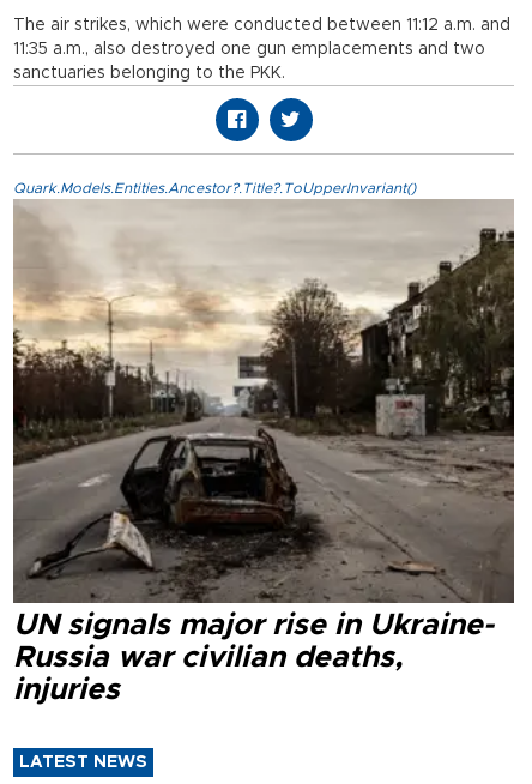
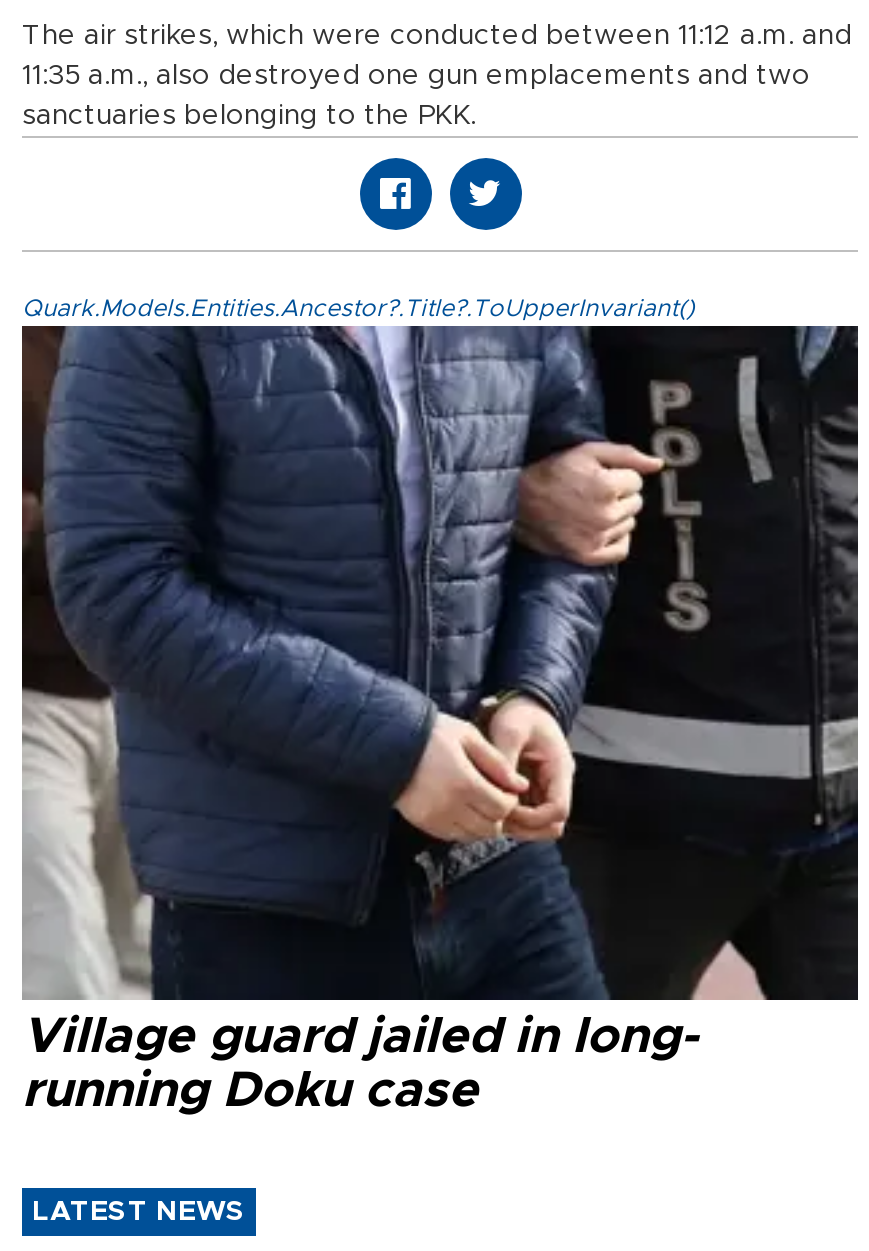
- [image]
- UN signals major rise in Ukraine-
- Russia war civilian deaths,
- injuries
+ [image]
+ Village guard jailed in long-
+ running Doku case
